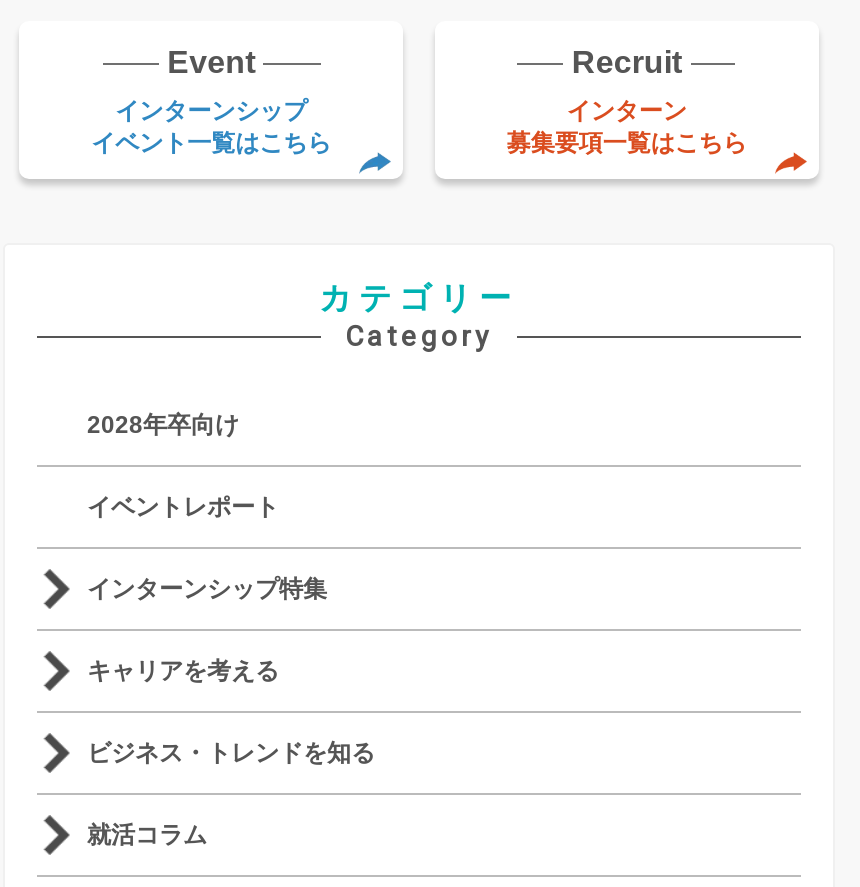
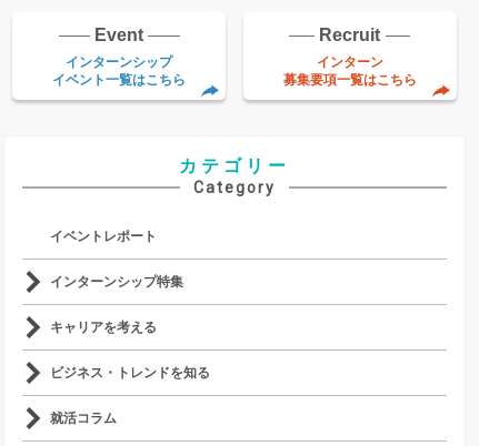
- 2028年卒向け
